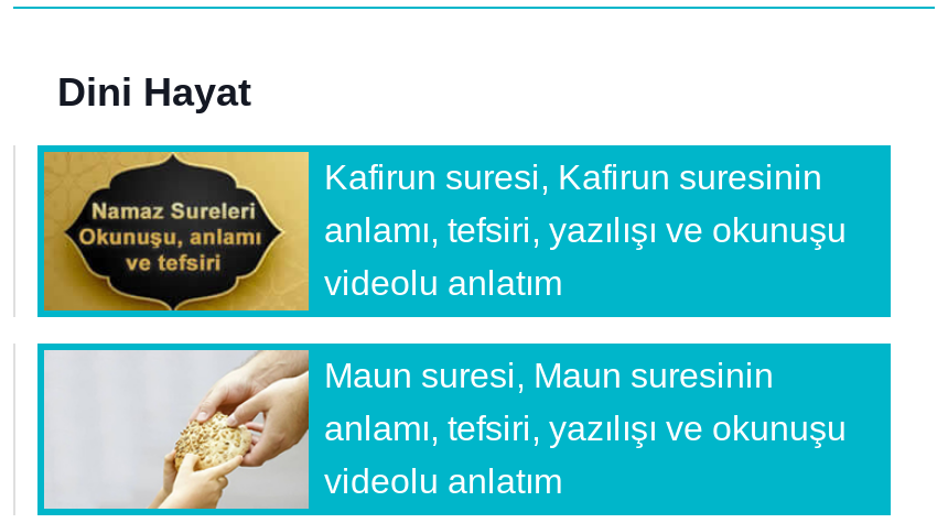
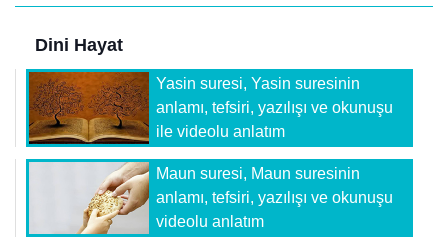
- [image]
- Kafirun suresi, Kafirun suresinin
+ [image]
+ Yasin suresi, Yasin suresinin

- videolu anlatım
+ ile videolu anlatım
